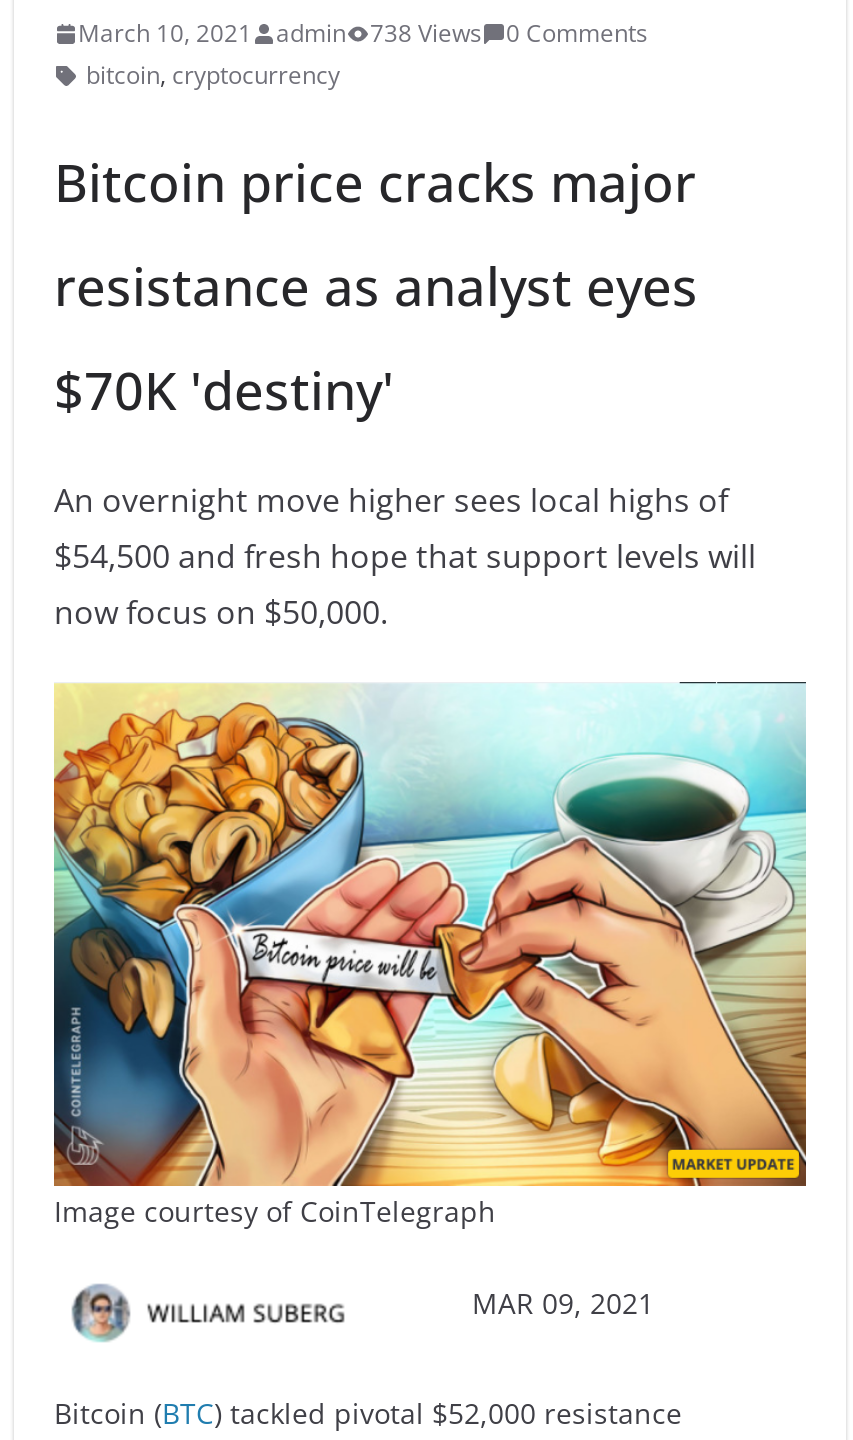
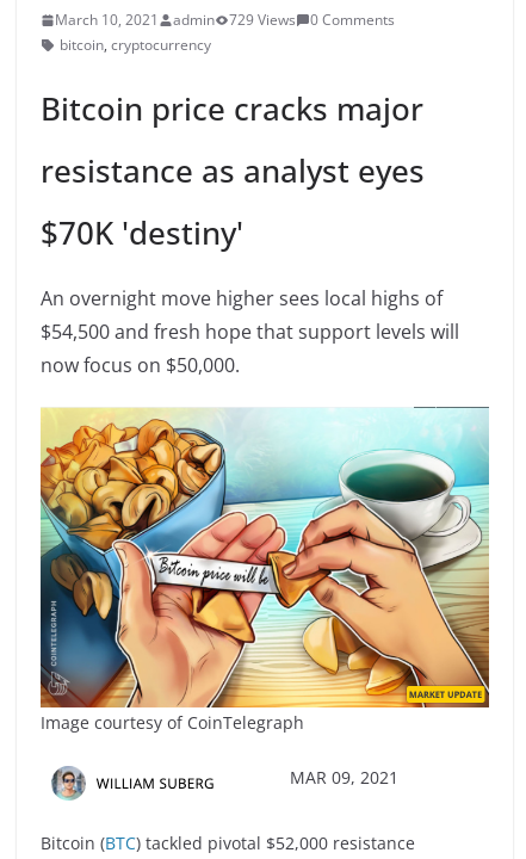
- March 10, 2021 admin 738 Views 0 Comments
+ March 10, 2021 admin 729 Views 0 Comments
